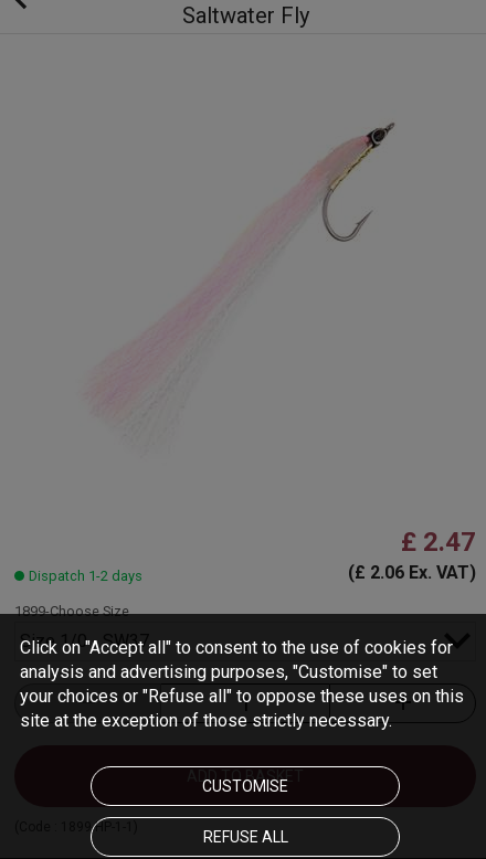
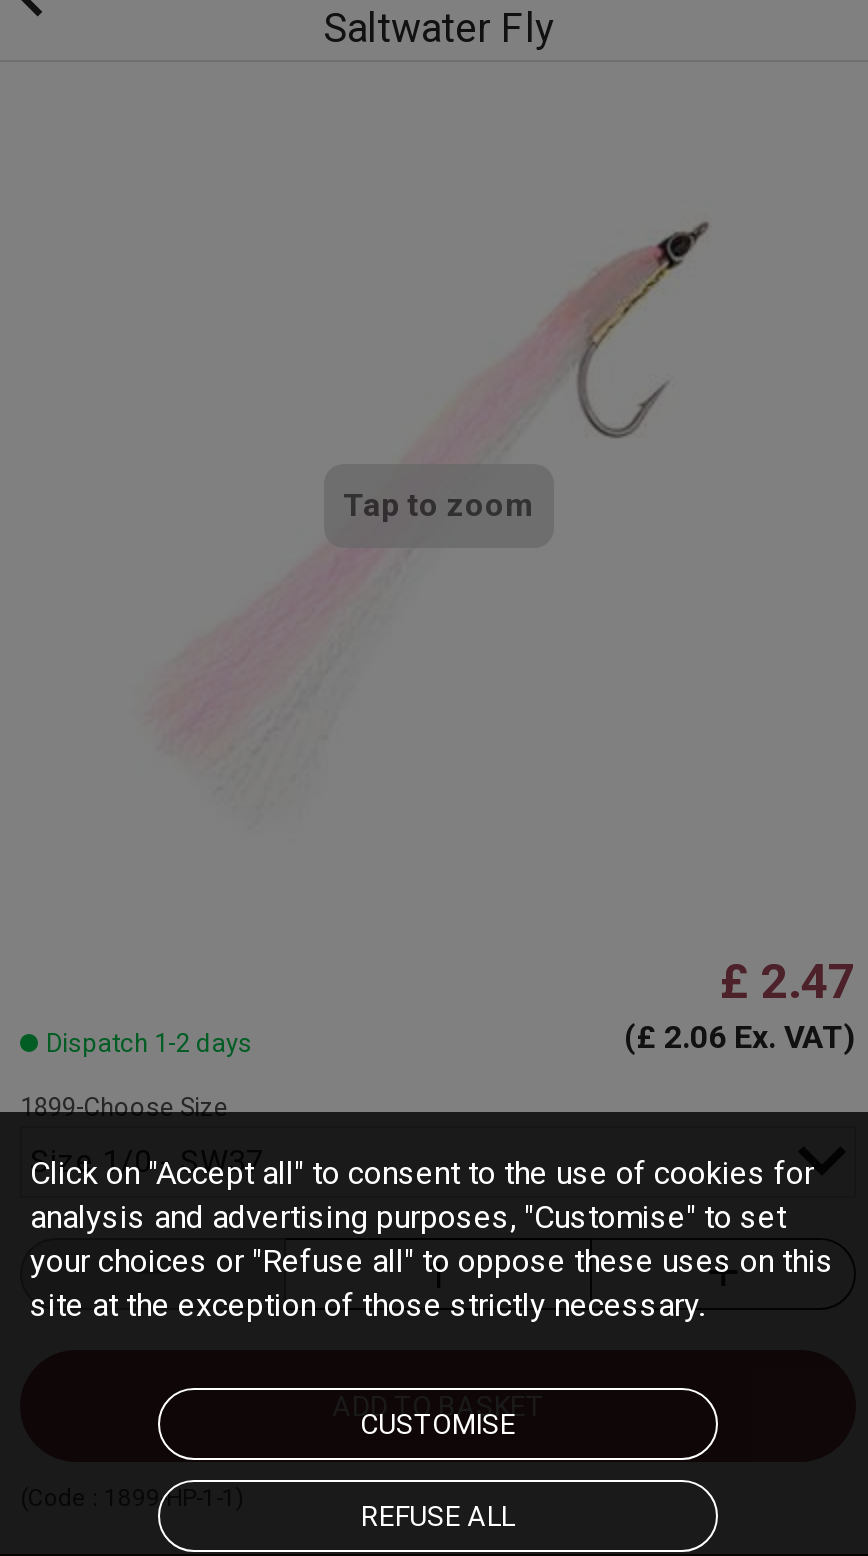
+ Tap to zoom
